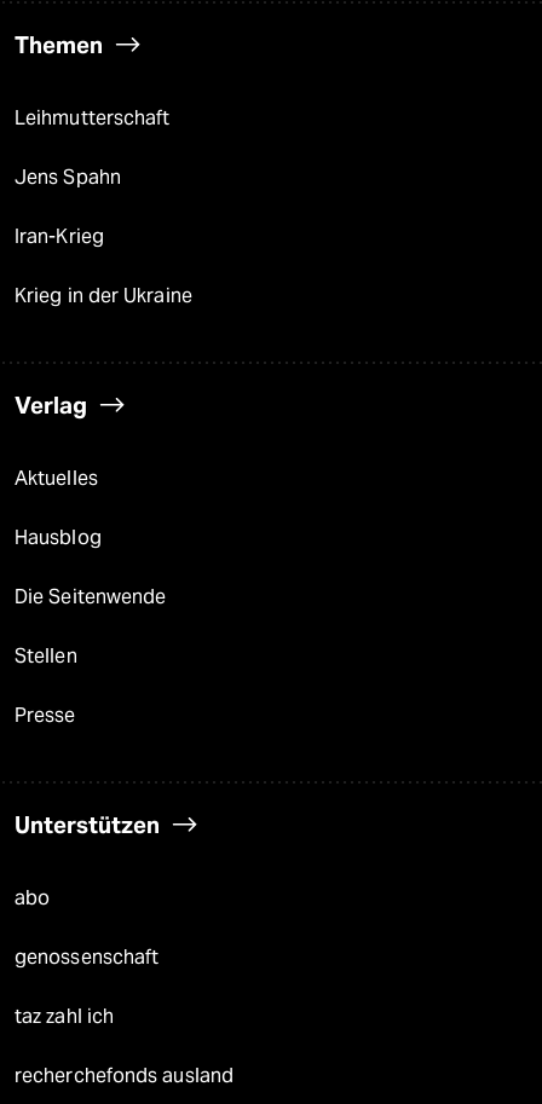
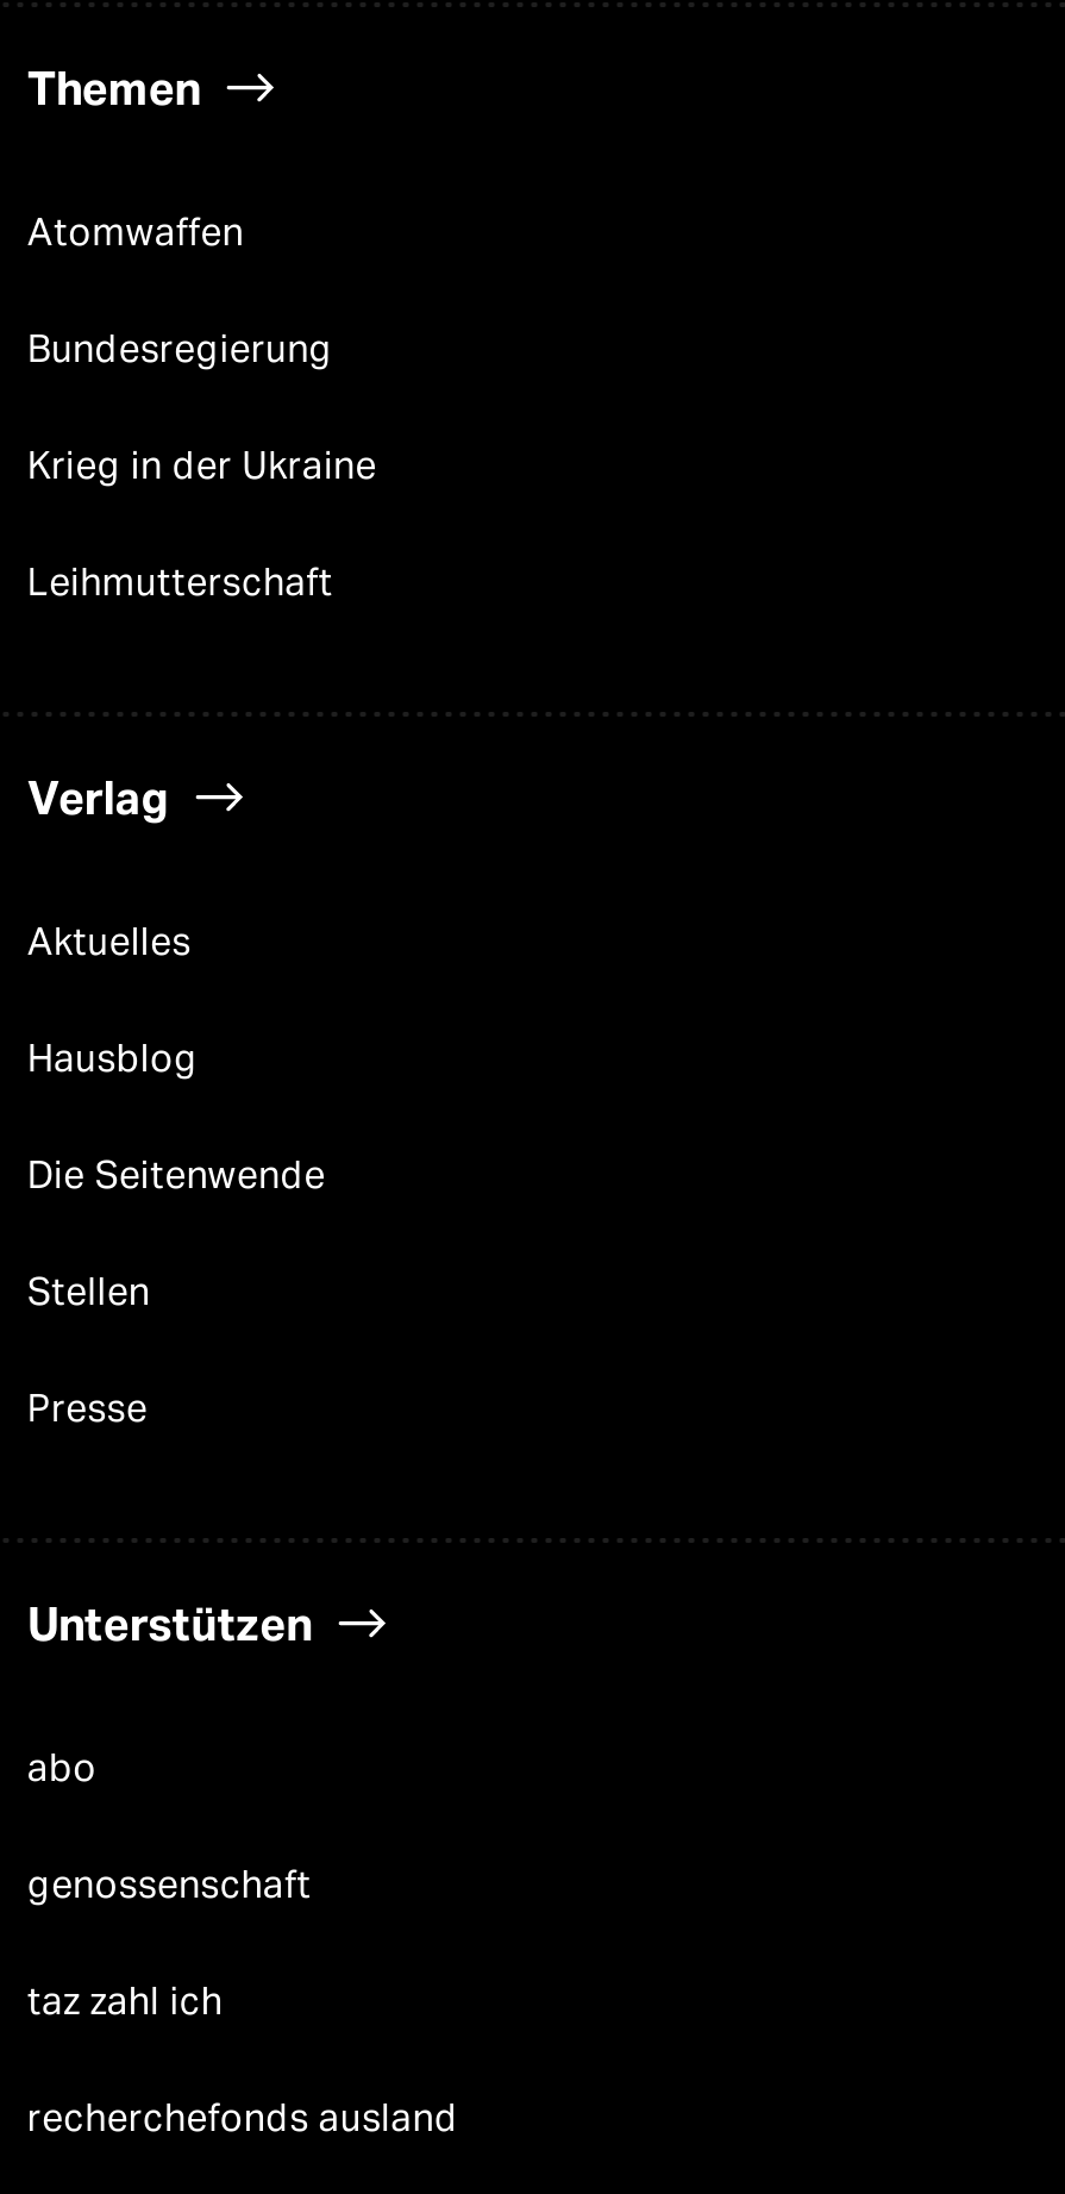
+ Atomwaffen
+ Bundesregierung

moved down: Leihmutterschaft

- Jens Spahn
- Iran-Krieg

moved up: Krieg in der Ukraine
